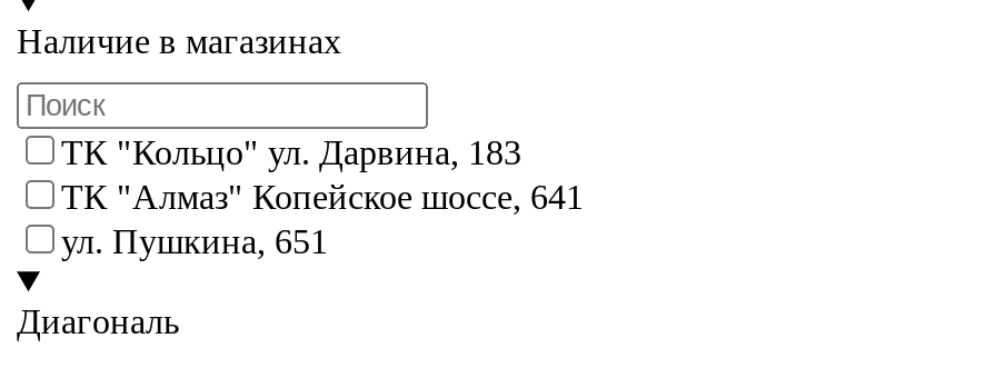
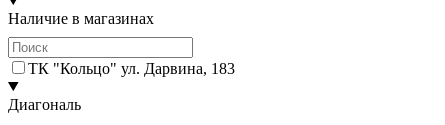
- ТК "Алмаз" Копейское шоссе, 641
- ул. Пушкина, 651
